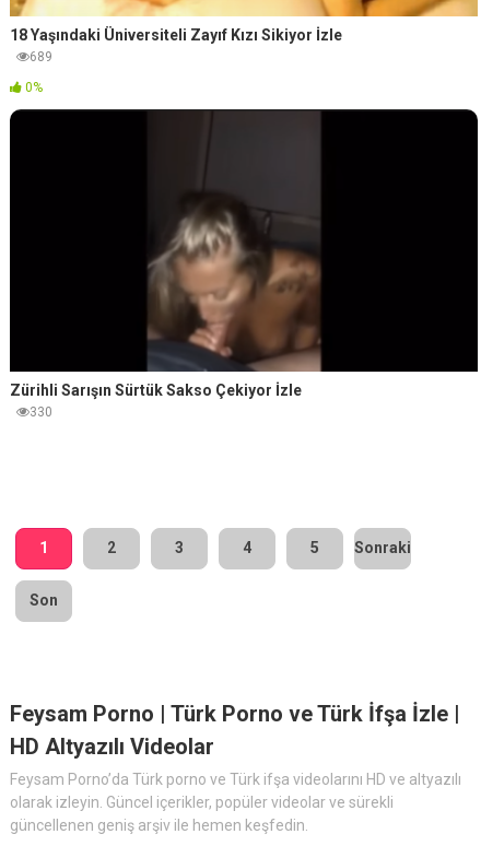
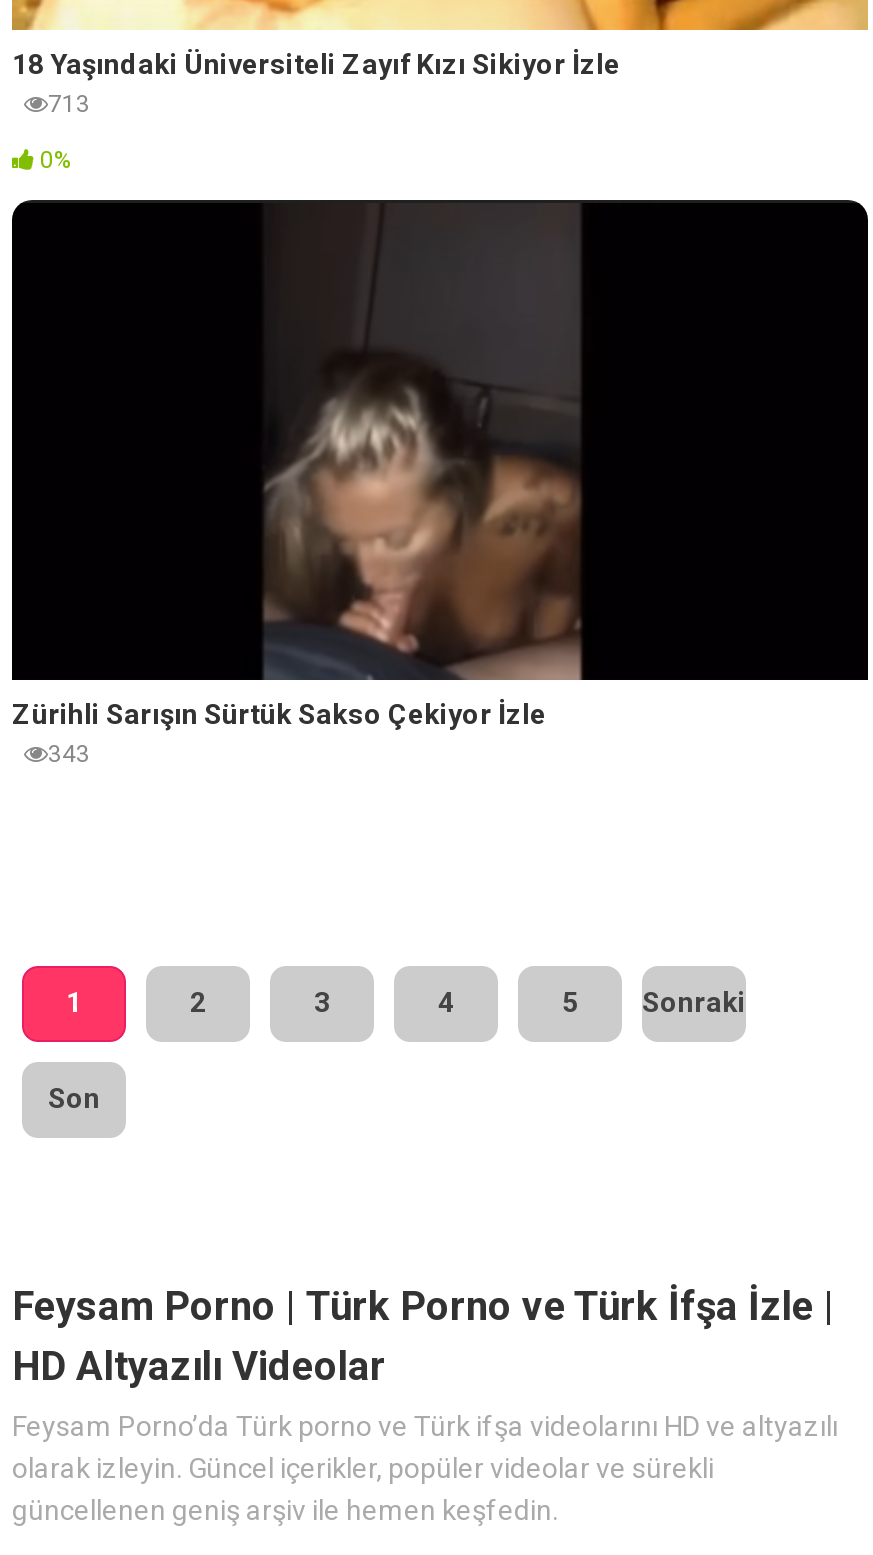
- 689
+ 713

- 330
+ 343
